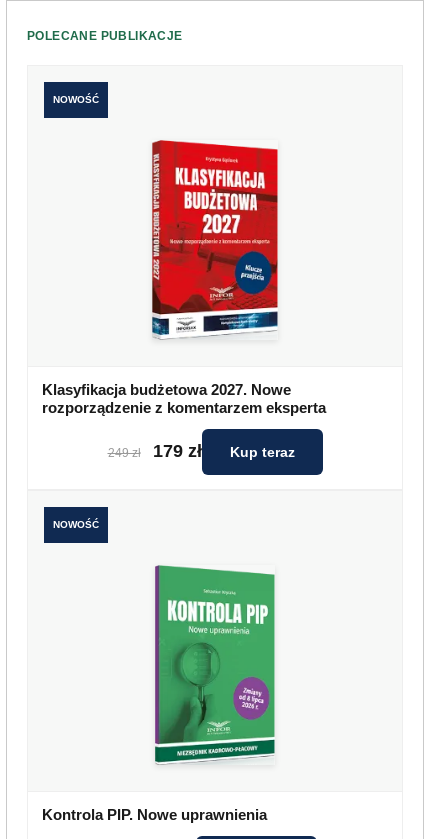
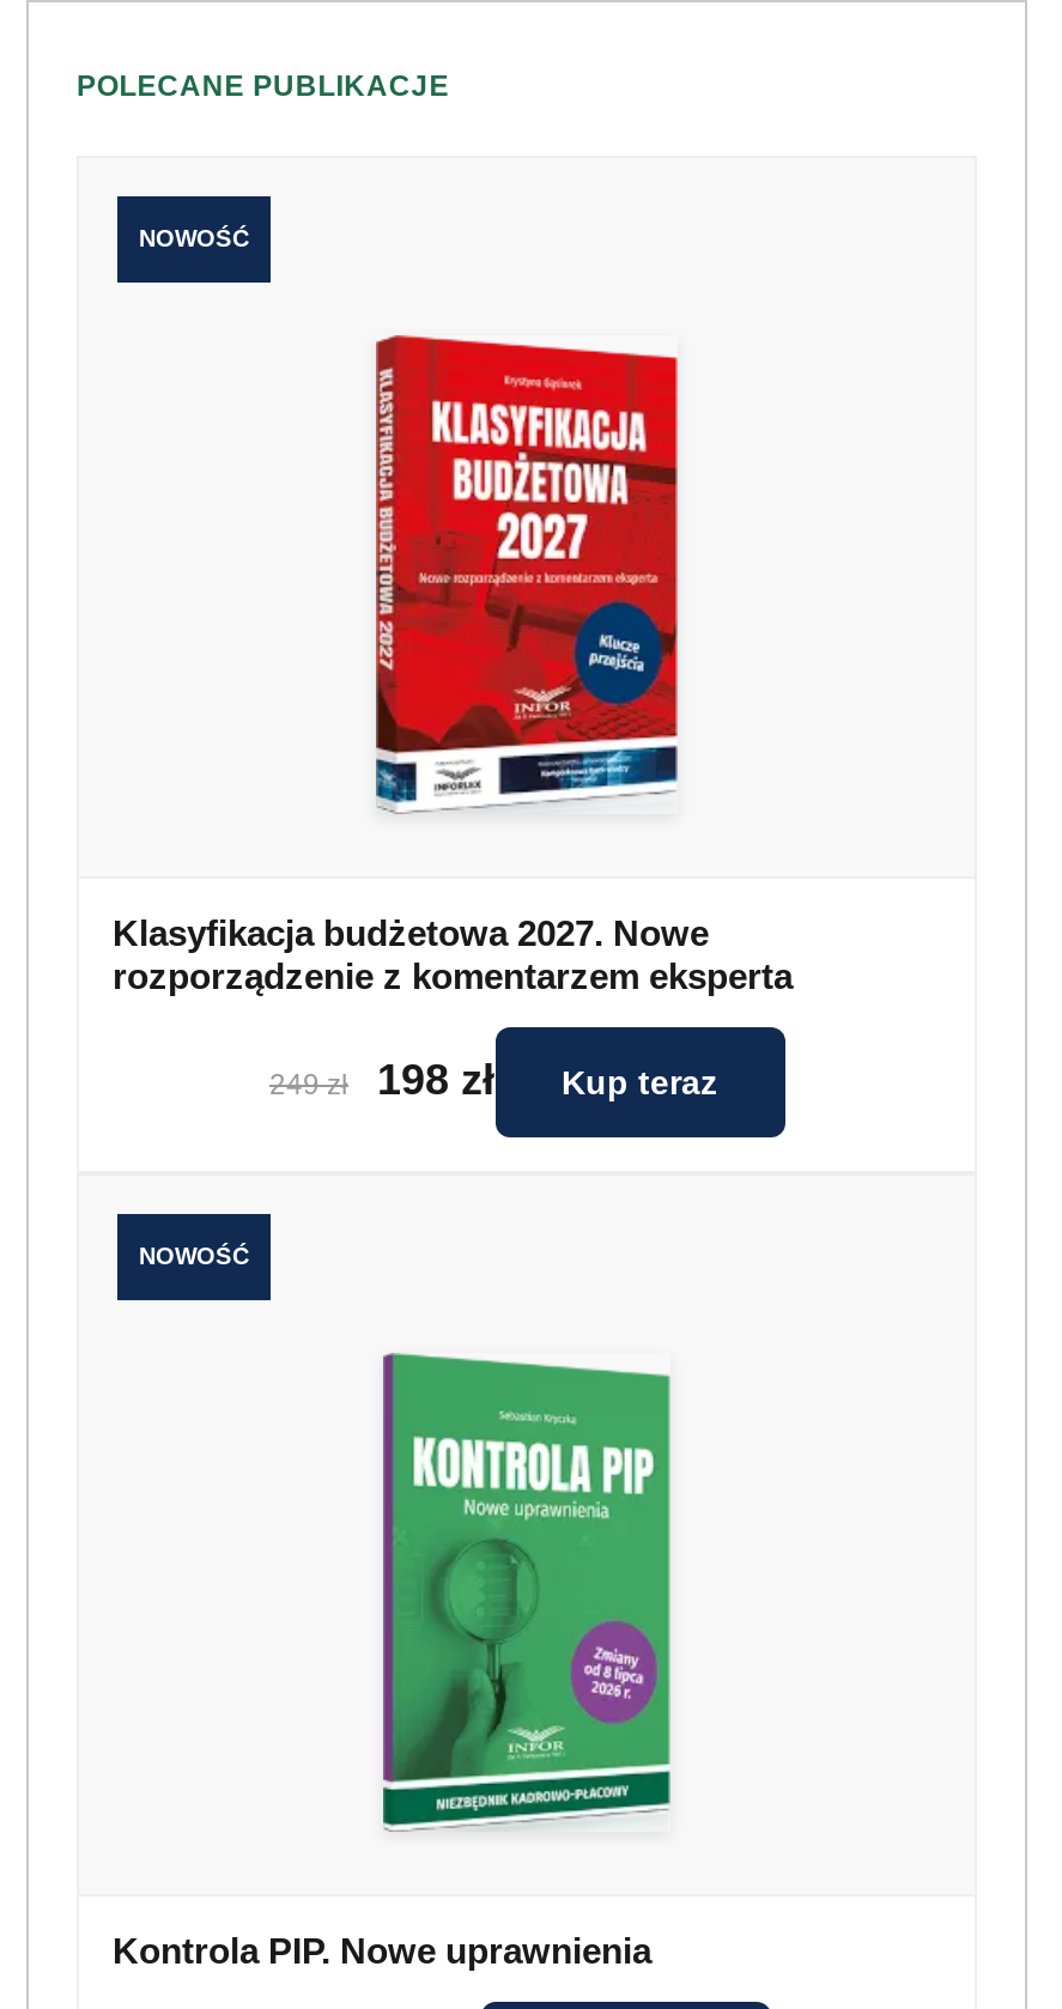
- 179 zł
+ 198 zł
